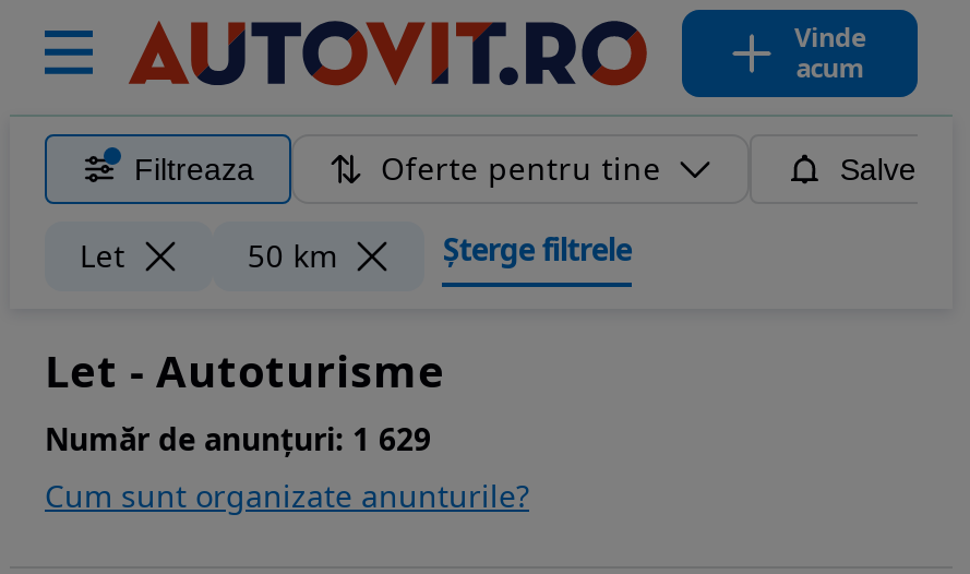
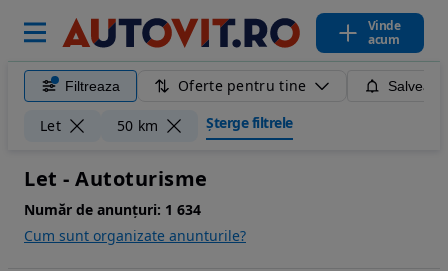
- Număr de anunțuri: 1 629
+ Număr de anunțuri: 1 634
